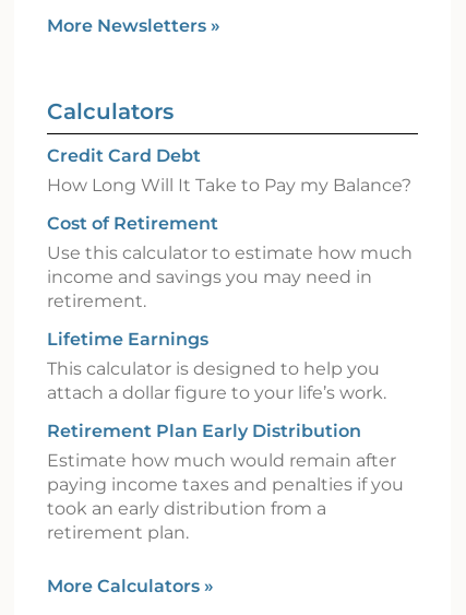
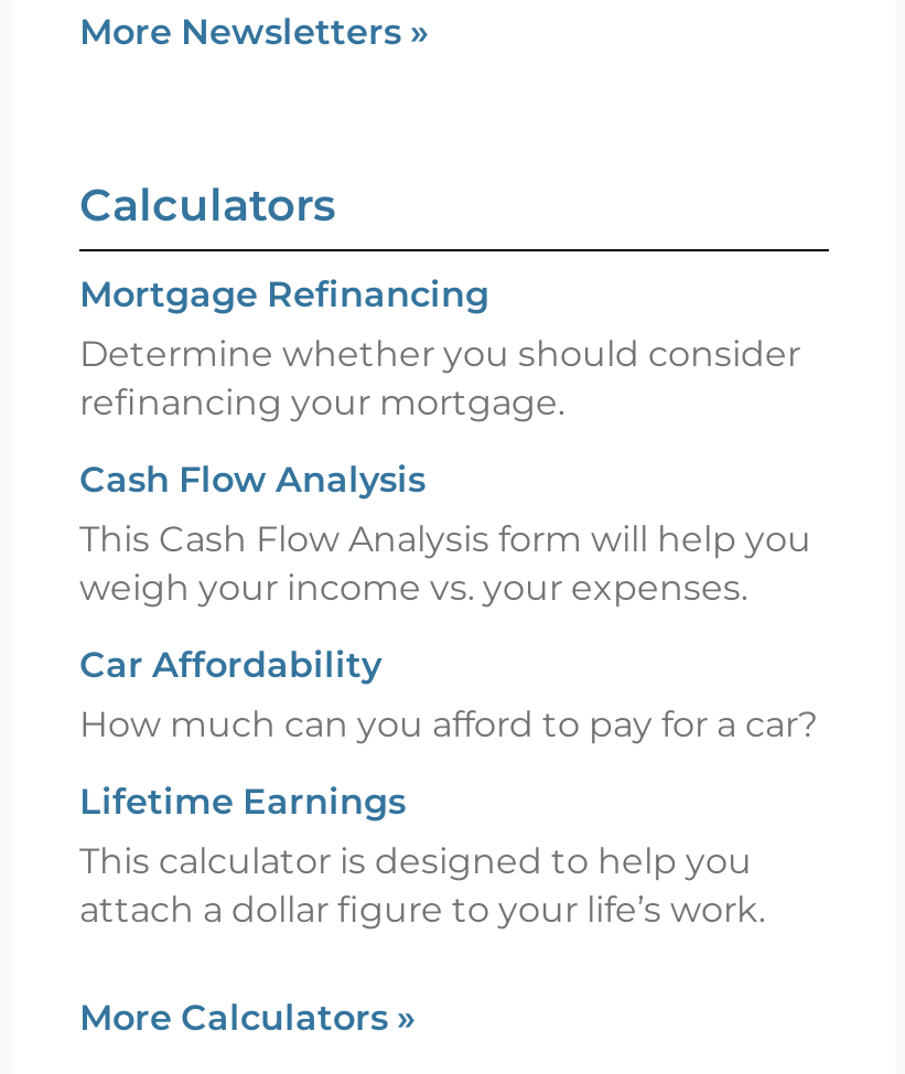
- Credit Card Debt
- How Long Will It Take to Pay my Balance?
- Cost of Retirement
- Use this calculator to estimate how much
- income and savings you may need in
- retirement.
+ Mortgage Refinancing
+ Determine whether you should consider
+ refinancing your mortgage.
+ Cash Flow Analysis
+ This Cash Flow Analysis form will help you
+ weigh your income vs. your expenses.
+ Car Affordability
+ How much can you afford to pay for a car?

moved down: Lifetime Earnings | This calculator is designed to help you | attach a dollar figure to your life’s work.

- Retirement Plan Early Distribution
- Estimate how much would remain after
- paying income taxes and penalties if you
- took an early distribution from a
- retirement plan.
